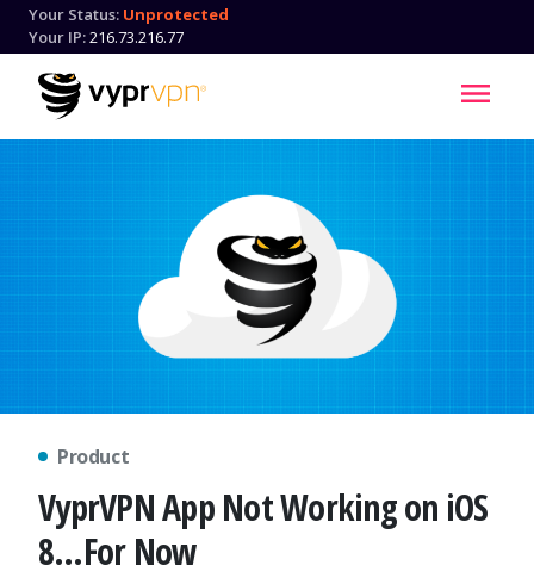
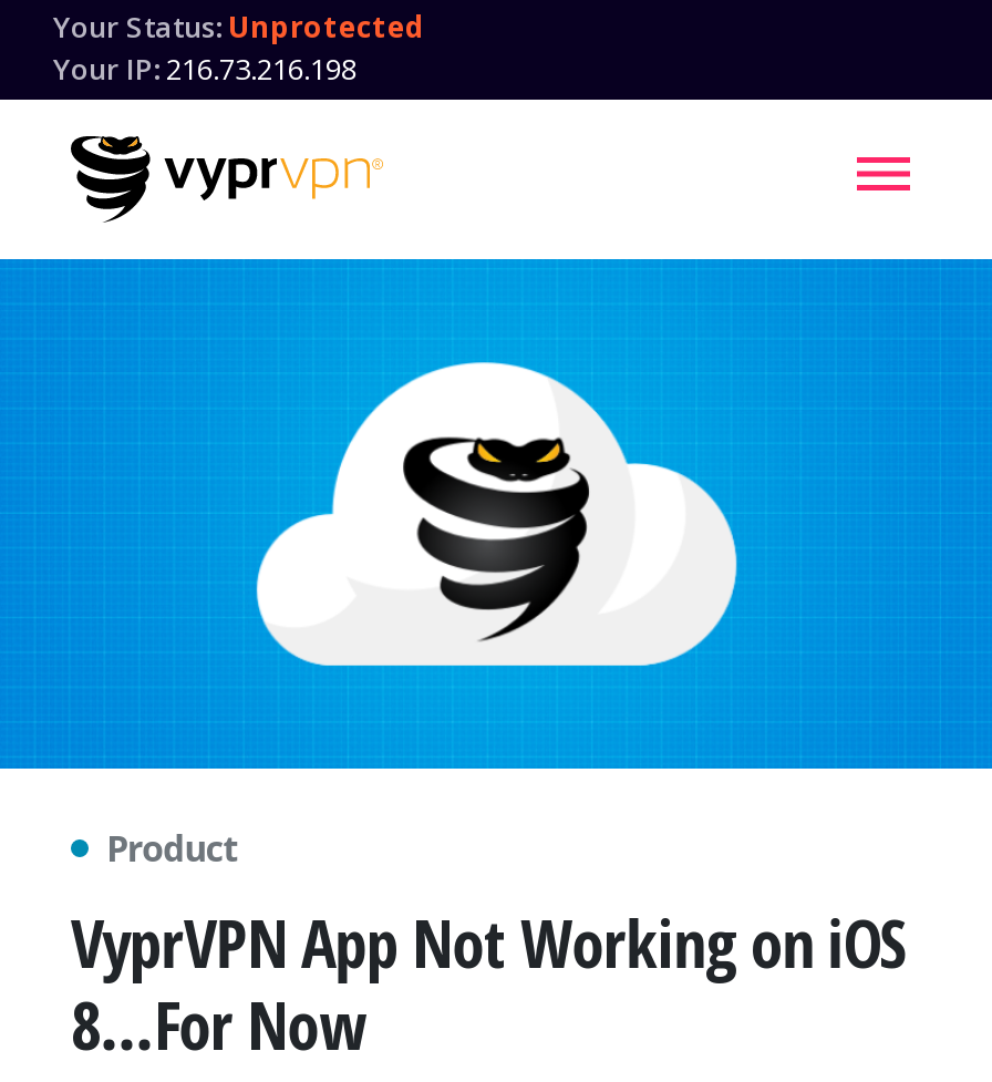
- Your IP: 216.73.216.77
+ Your IP: 216.73.216.198
